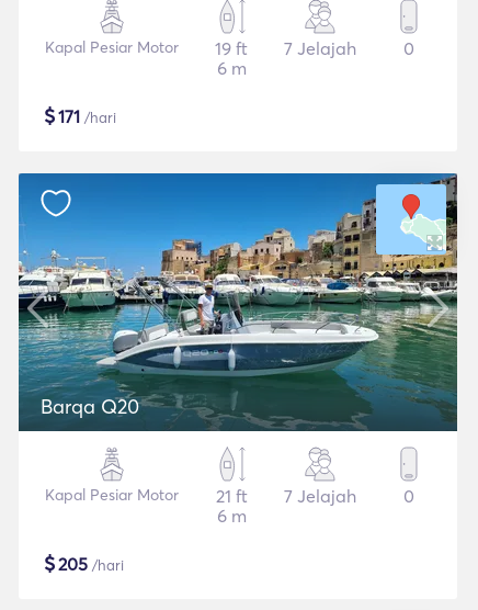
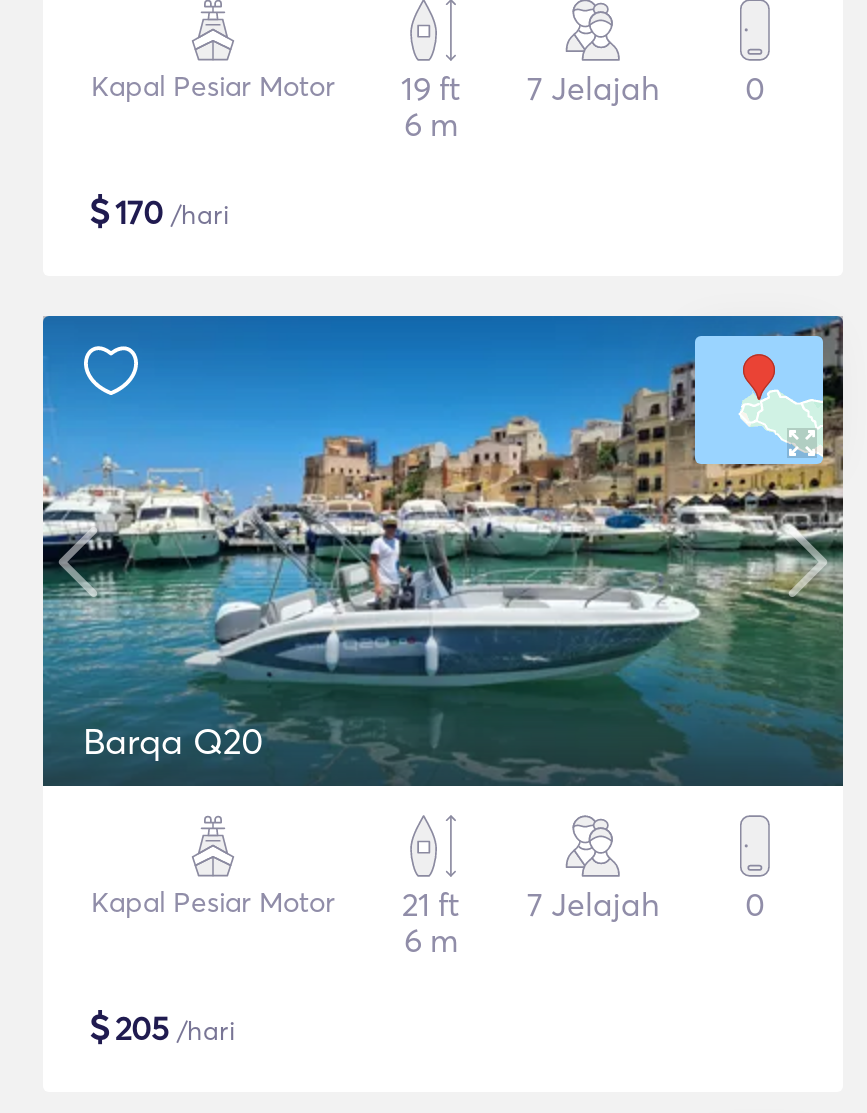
- $171 /hari
+ $170 /hari
